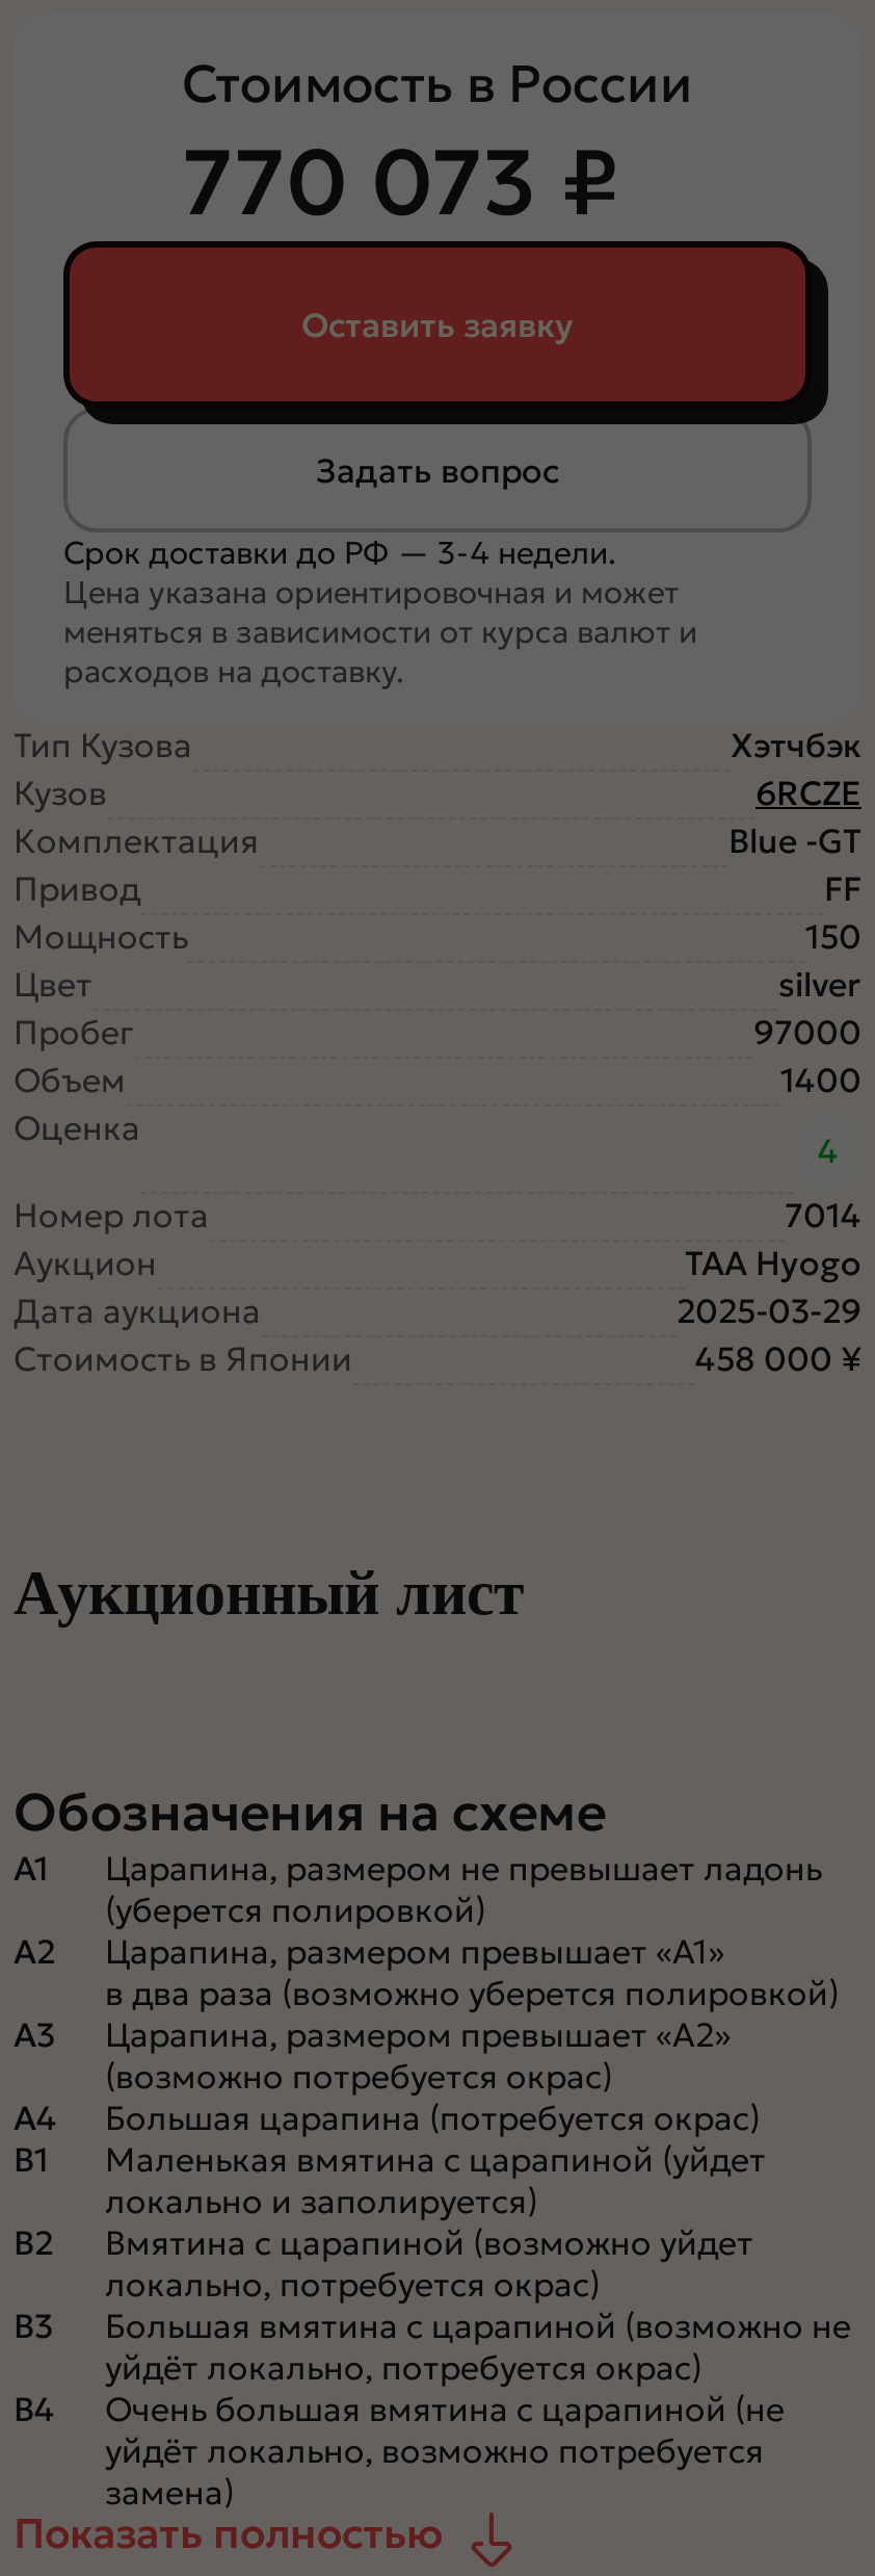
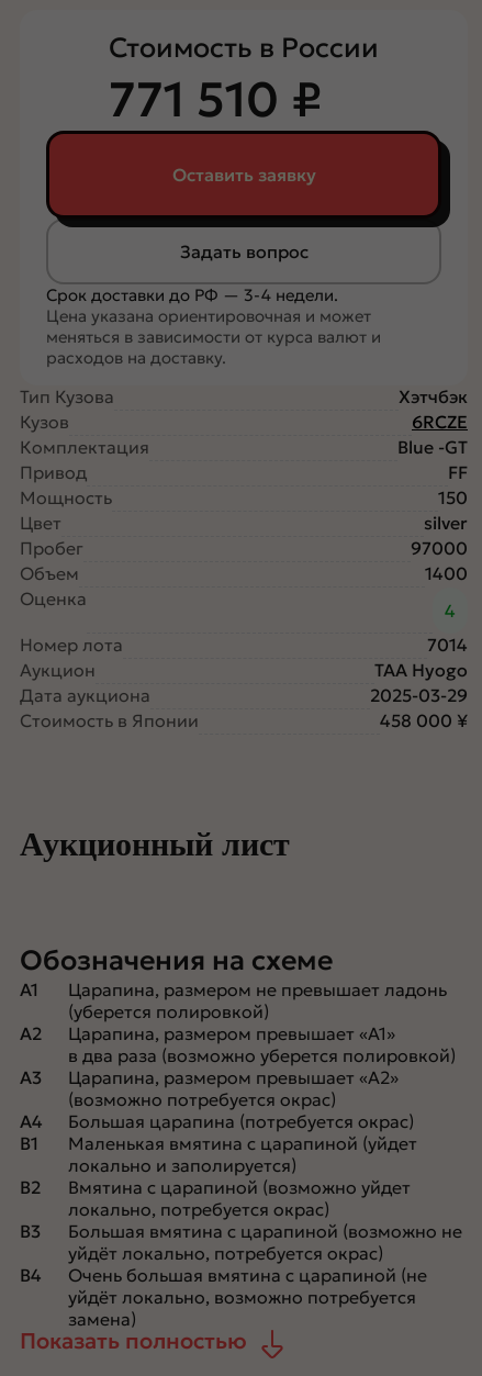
- 770 073 ₽
+ 771 510 ₽
